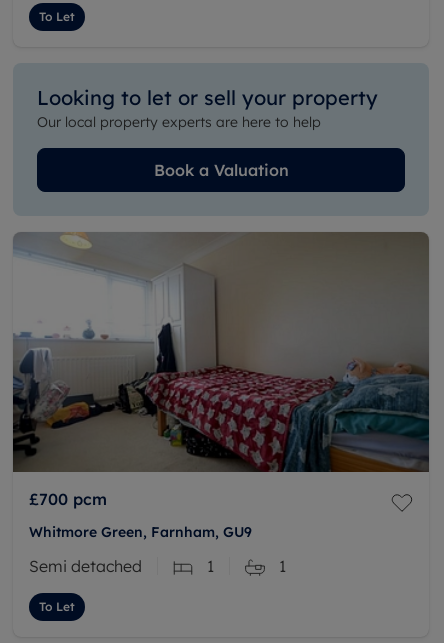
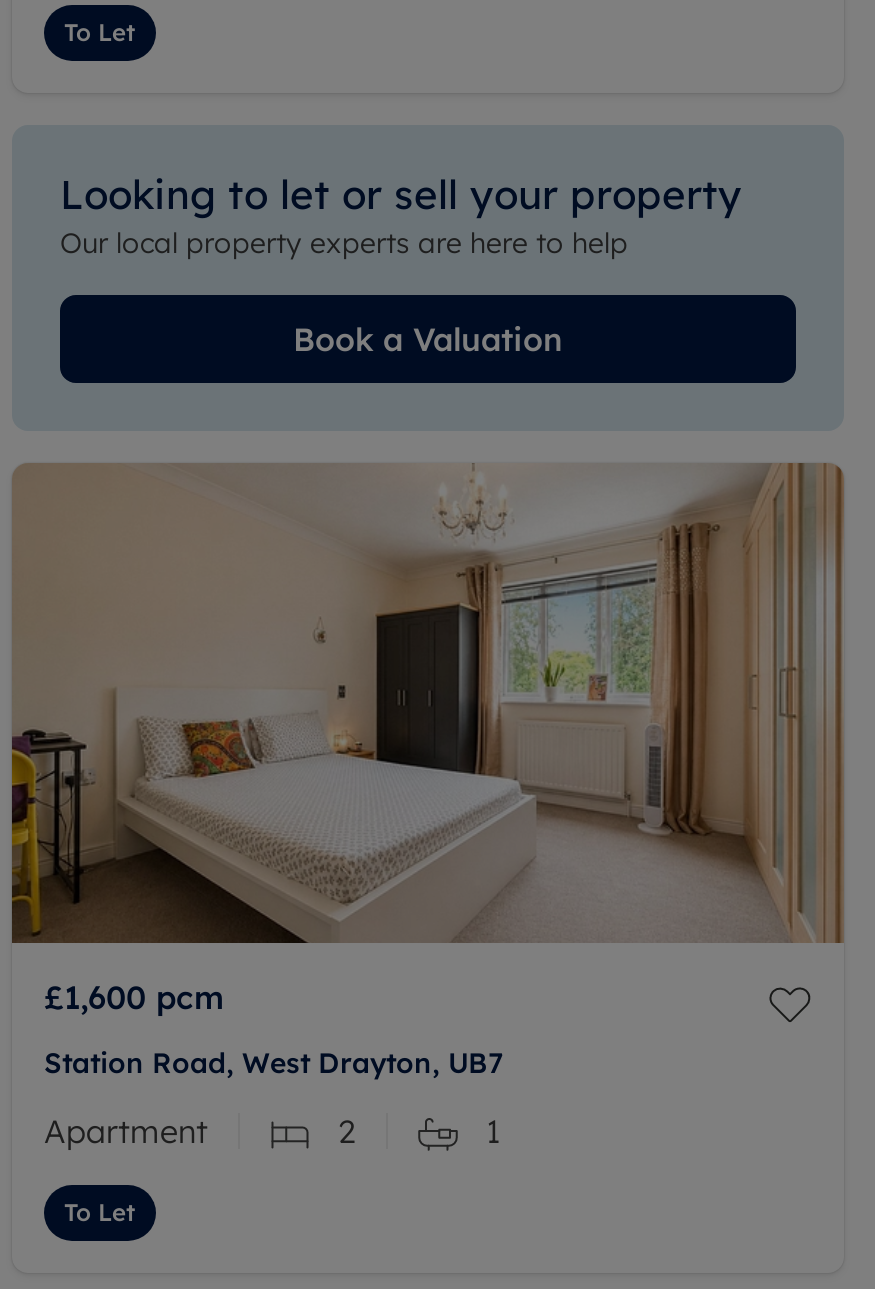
- [image]
- £700 pcm
+ [image]
+ £1,600 pcm

- Whitmore Green, Farnham, GU9
+ Station Road, West Drayton, UB7

- Semi detached
- 1
+ Apartment
+ 2
